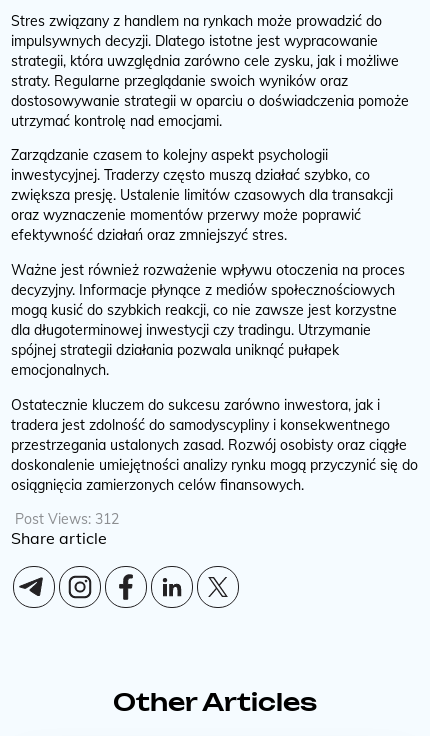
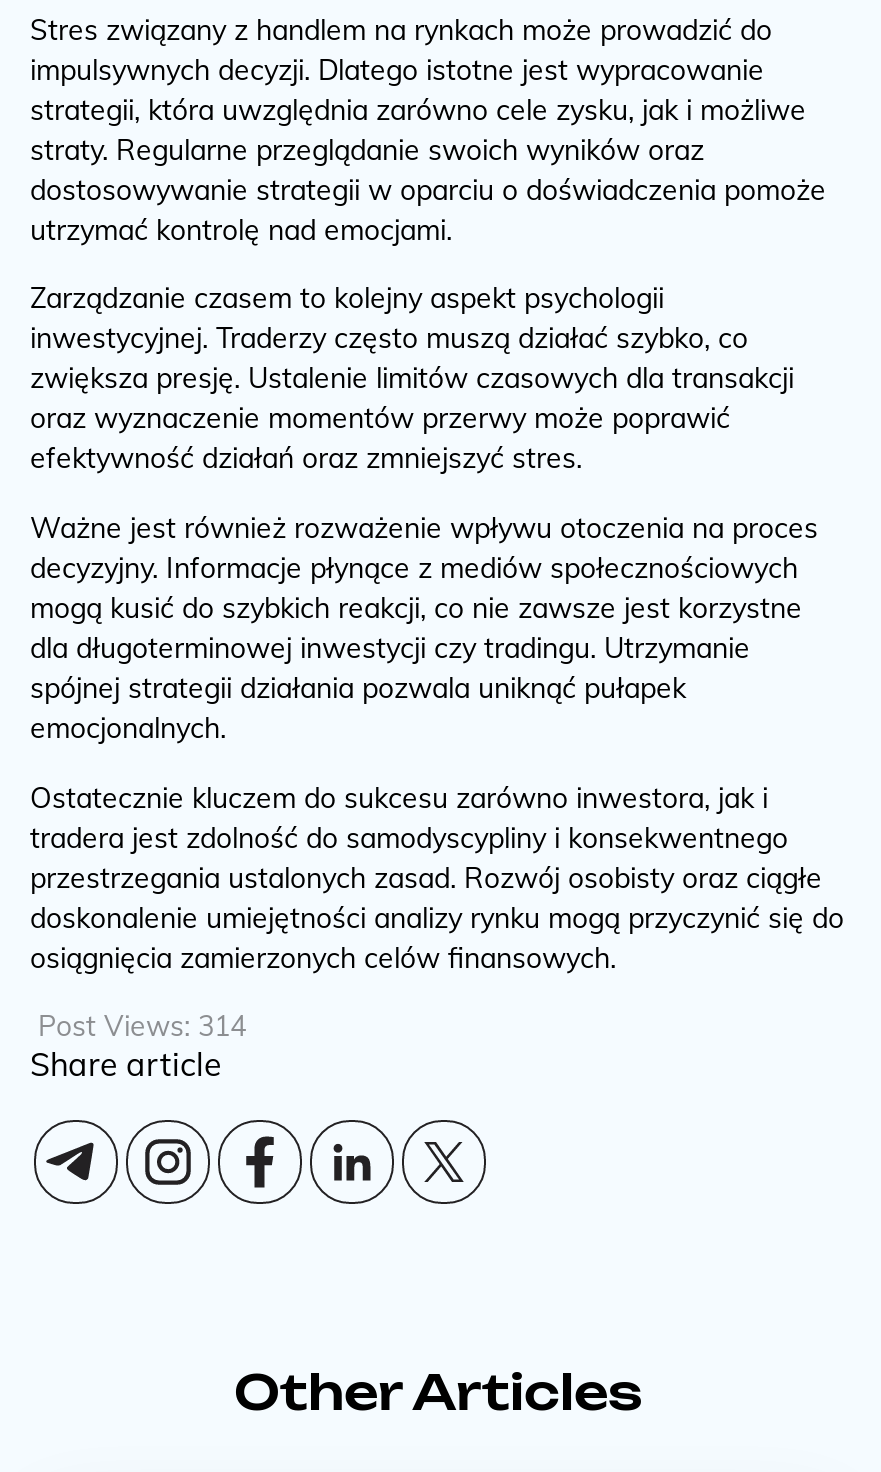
- Post Views: 312
+ Post Views: 314
